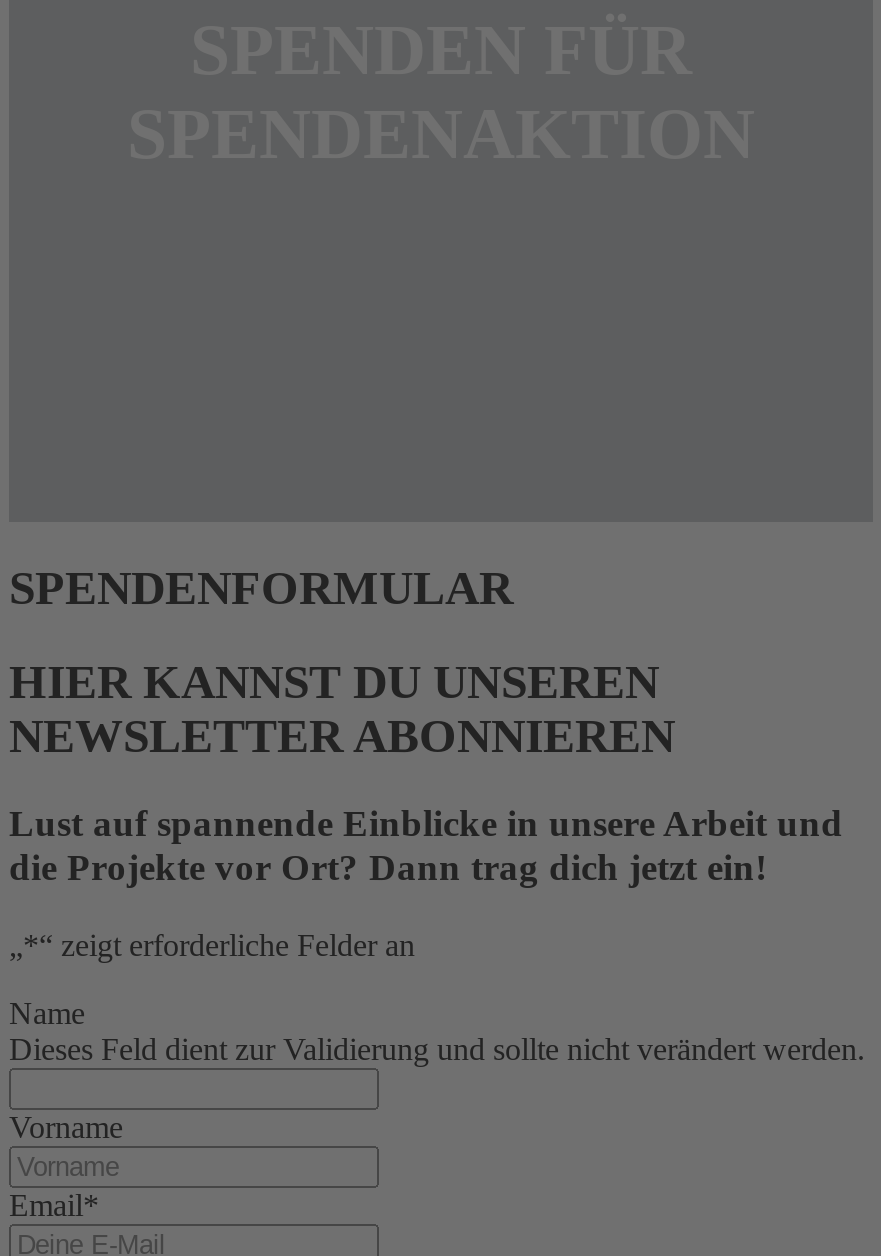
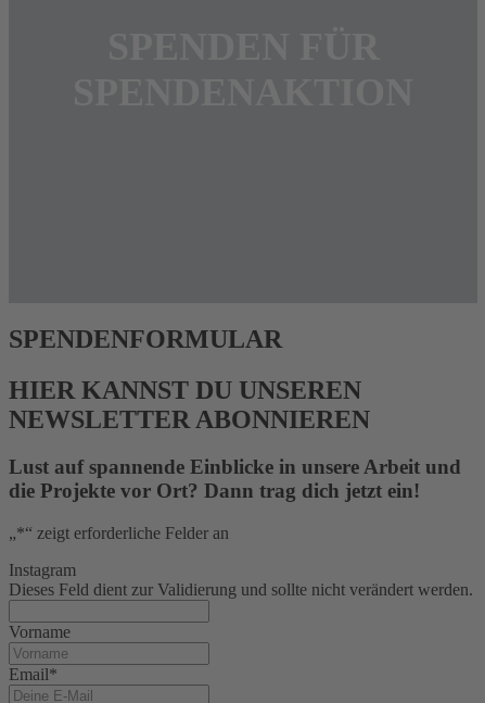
- Name
+ Instagram
